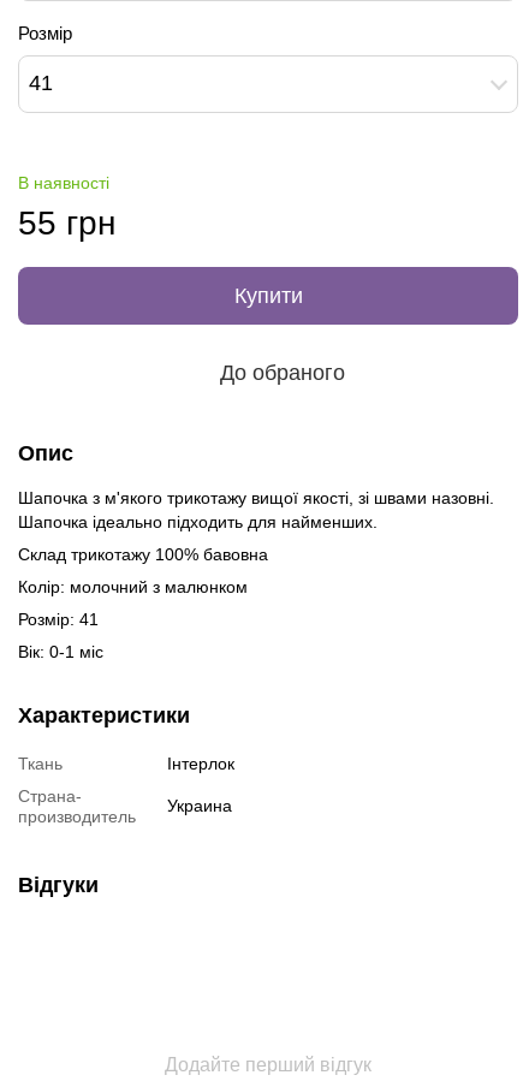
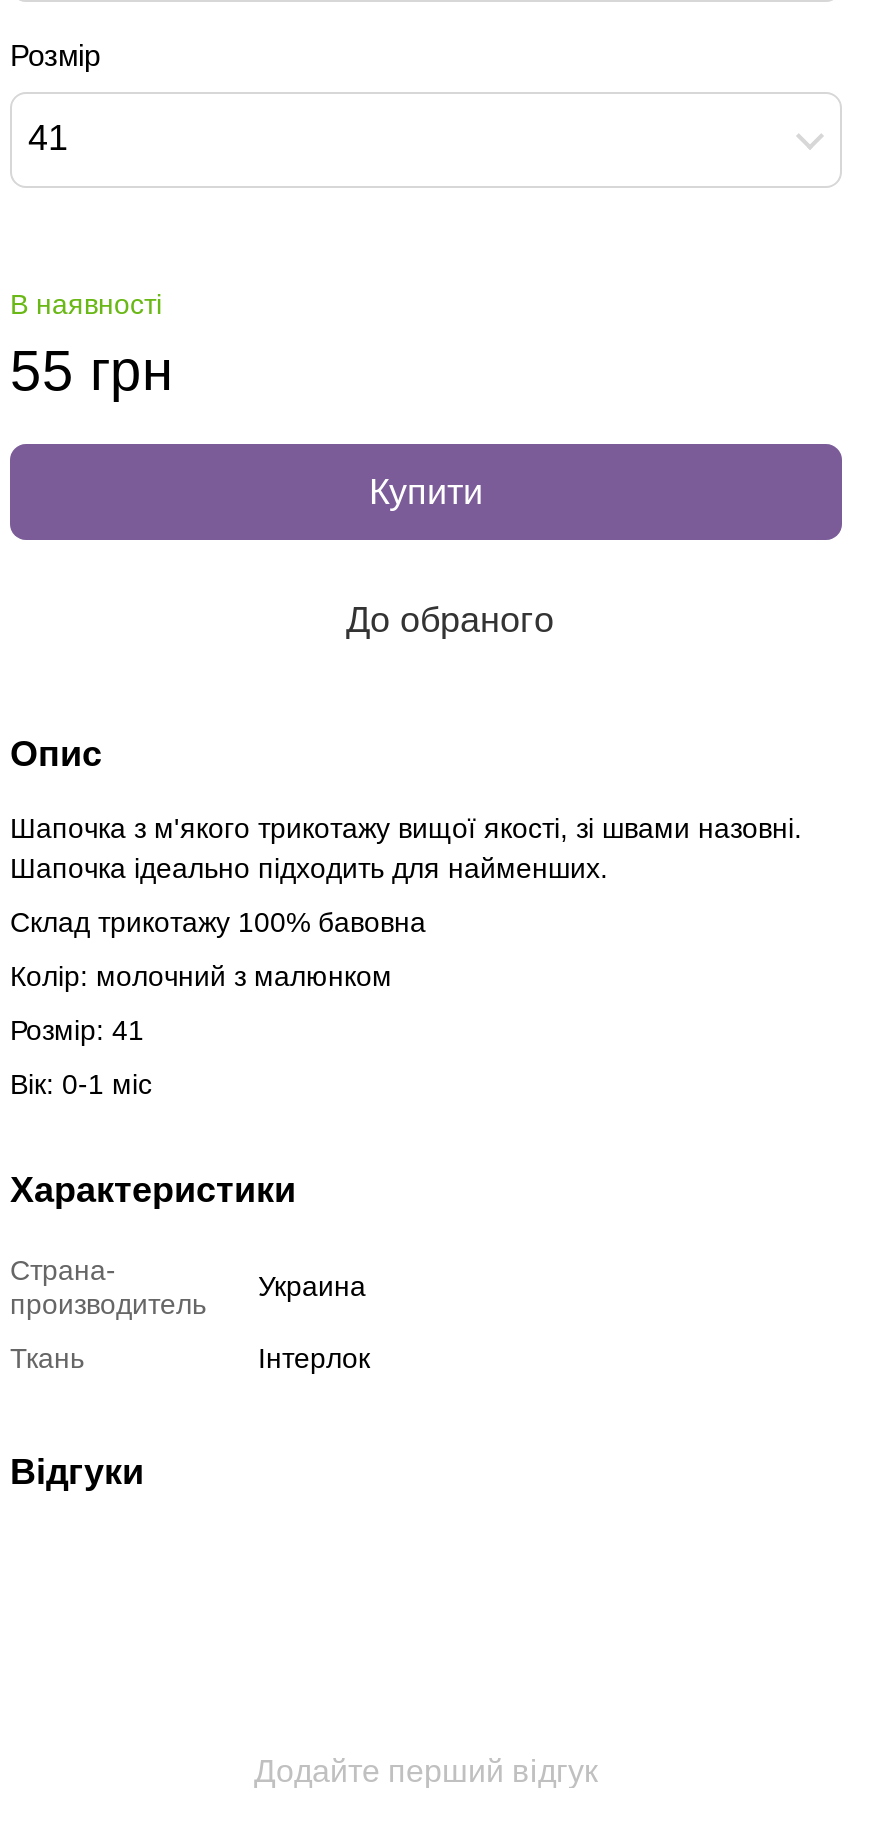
moved down: Ткань | Інтерлок

moved up: Страна- | производитель | Украина
